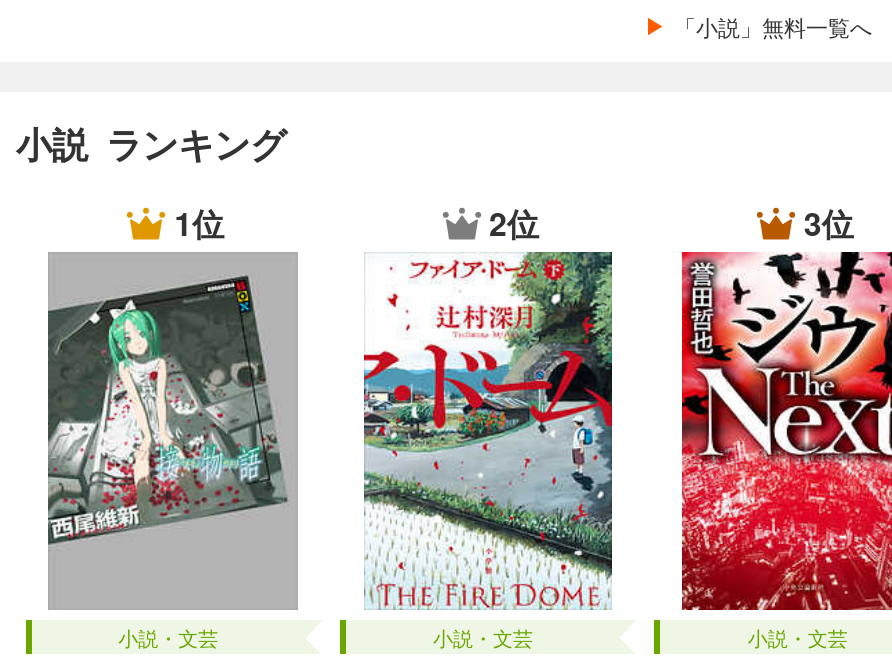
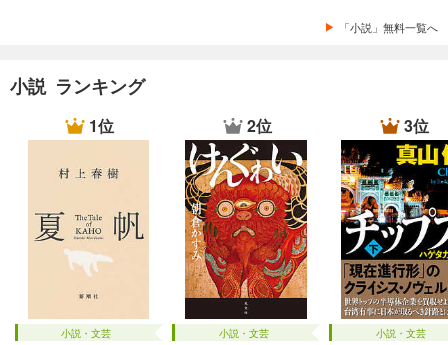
- [image]
+ [image]

- [image]
+ [image]

- [image]
+ [image]
